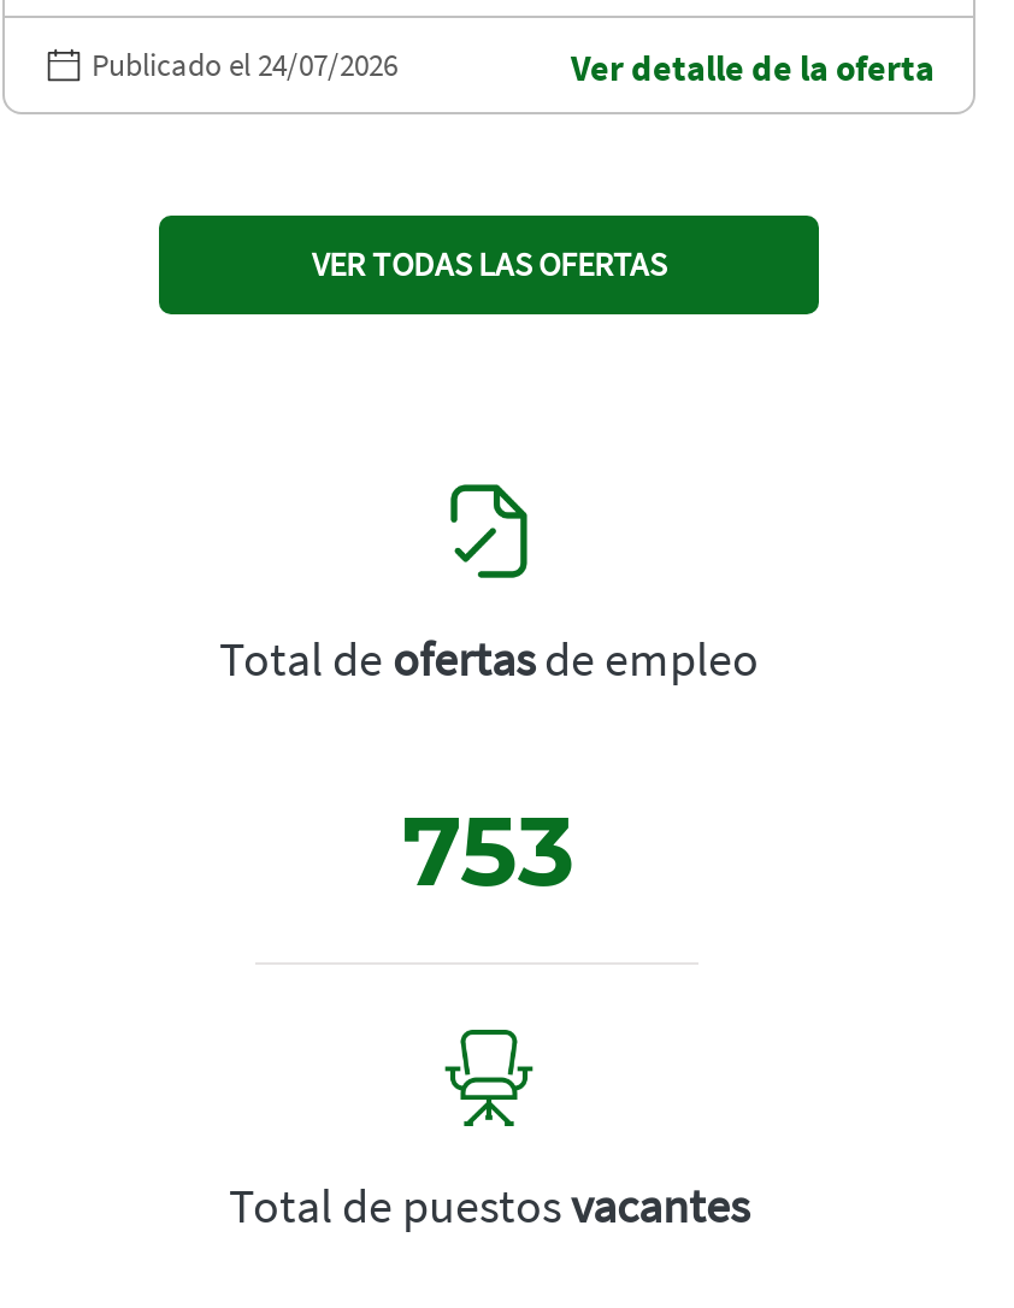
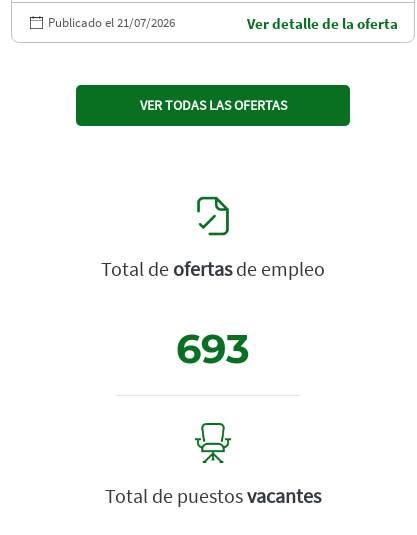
- Publicado el 24/07/2026
+ Publicado el 21/07/2026

- 753
+ 693
